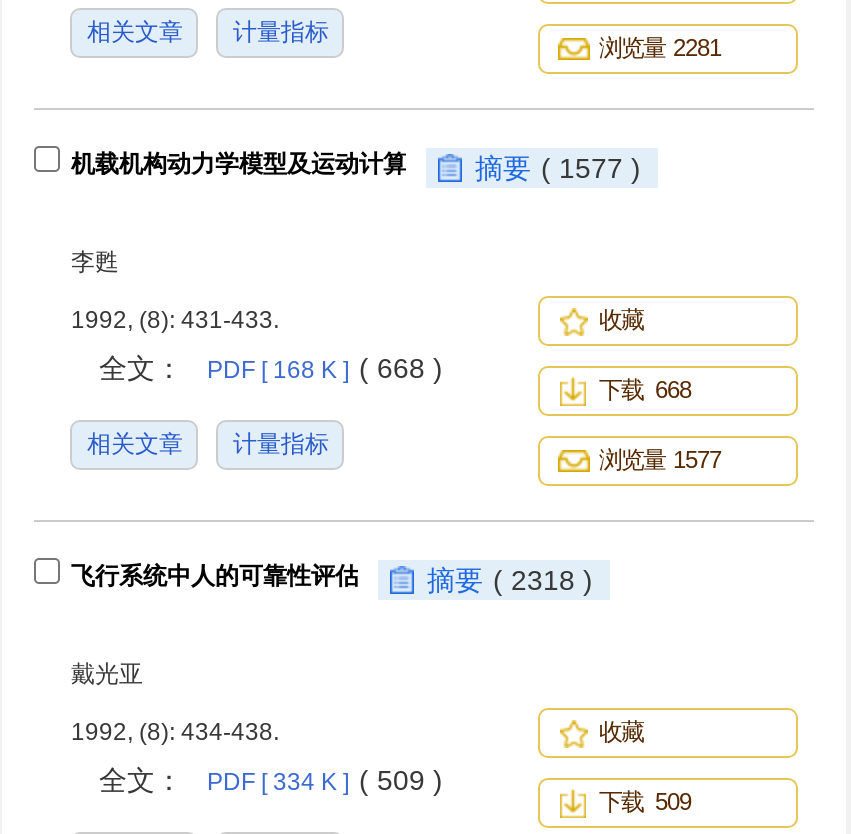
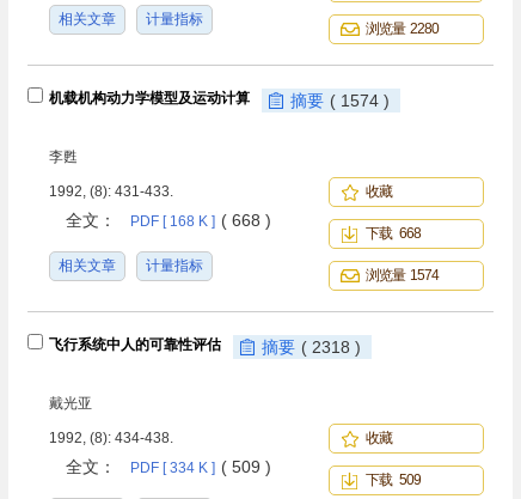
- 浏览量 2281
+ 浏览量 2280

- 摘要 ( 1577 )
+ 摘要 ( 1574 )

- 浏览量 1577
+ 浏览量 1574
